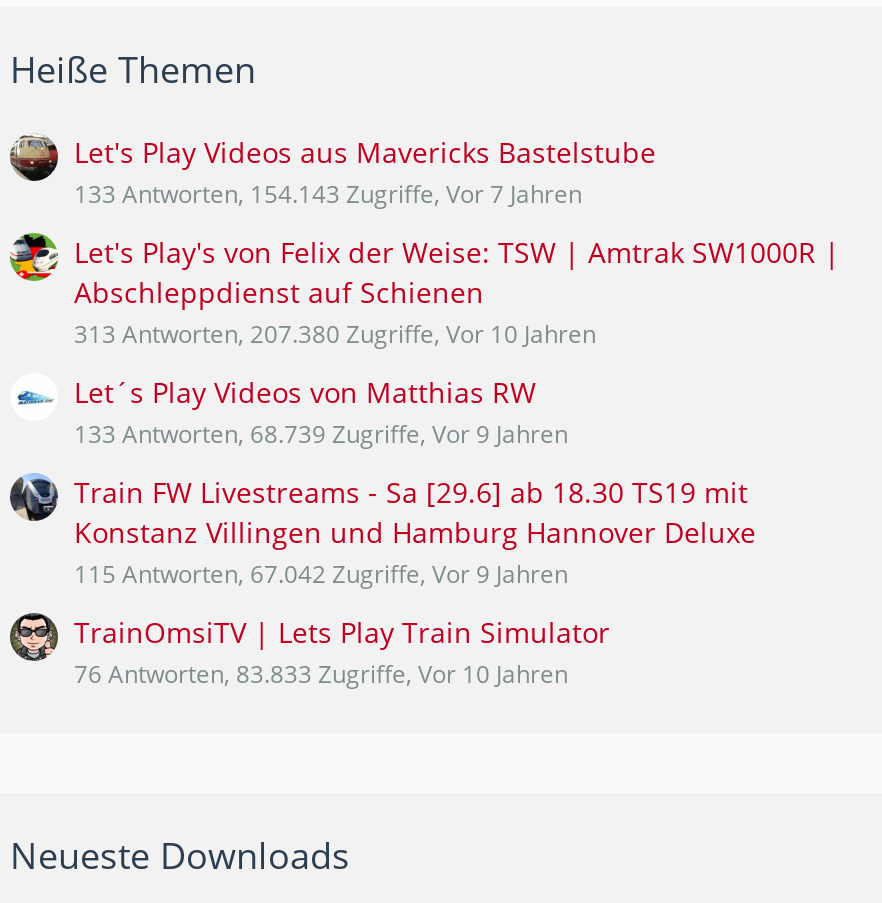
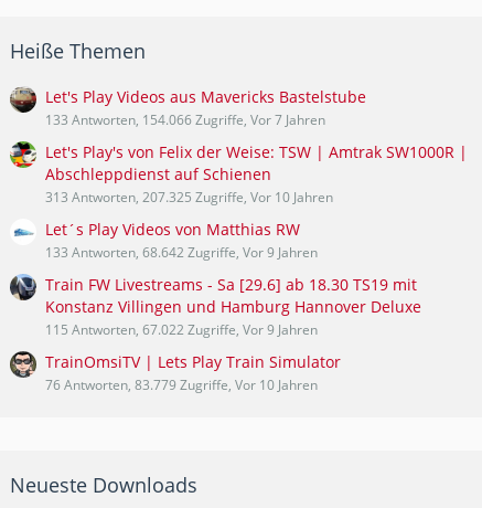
- 133 Antworten, 154.143 Zugriffe, Vor 7 Jahren
+ 133 Antworten, 154.066 Zugriffe, Vor 7 Jahren

- 313 Antworten, 207.380 Zugriffe, Vor 10 Jahren
+ 313 Antworten, 207.325 Zugriffe, Vor 10 Jahren

- 133 Antworten, 68.739 Zugriffe, Vor 9 Jahren
+ 133 Antworten, 68.642 Zugriffe, Vor 9 Jahren

- 115 Antworten, 67.042 Zugriffe, Vor 9 Jahren
+ 115 Antworten, 67.022 Zugriffe, Vor 9 Jahren

- 76 Antworten, 83.833 Zugriffe, Vor 10 Jahren
+ 76 Antworten, 83.779 Zugriffe, Vor 10 Jahren
